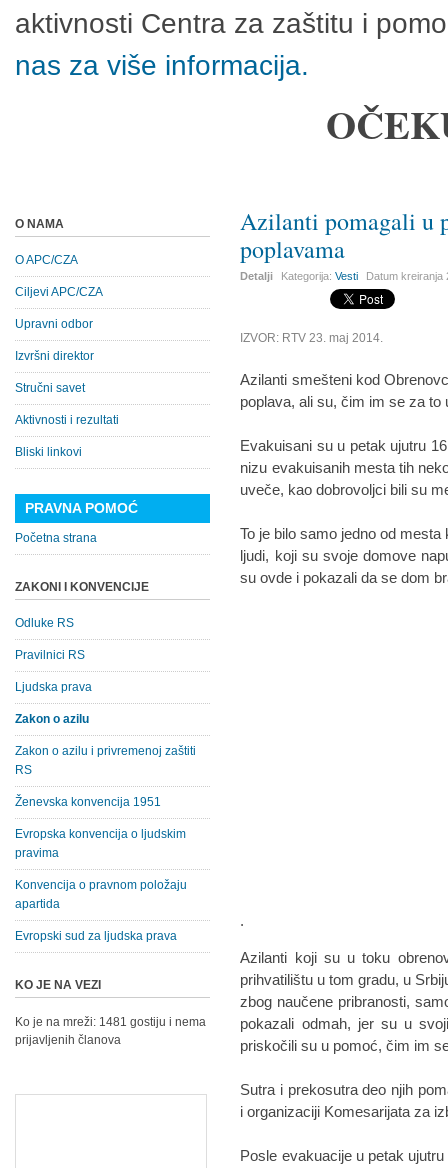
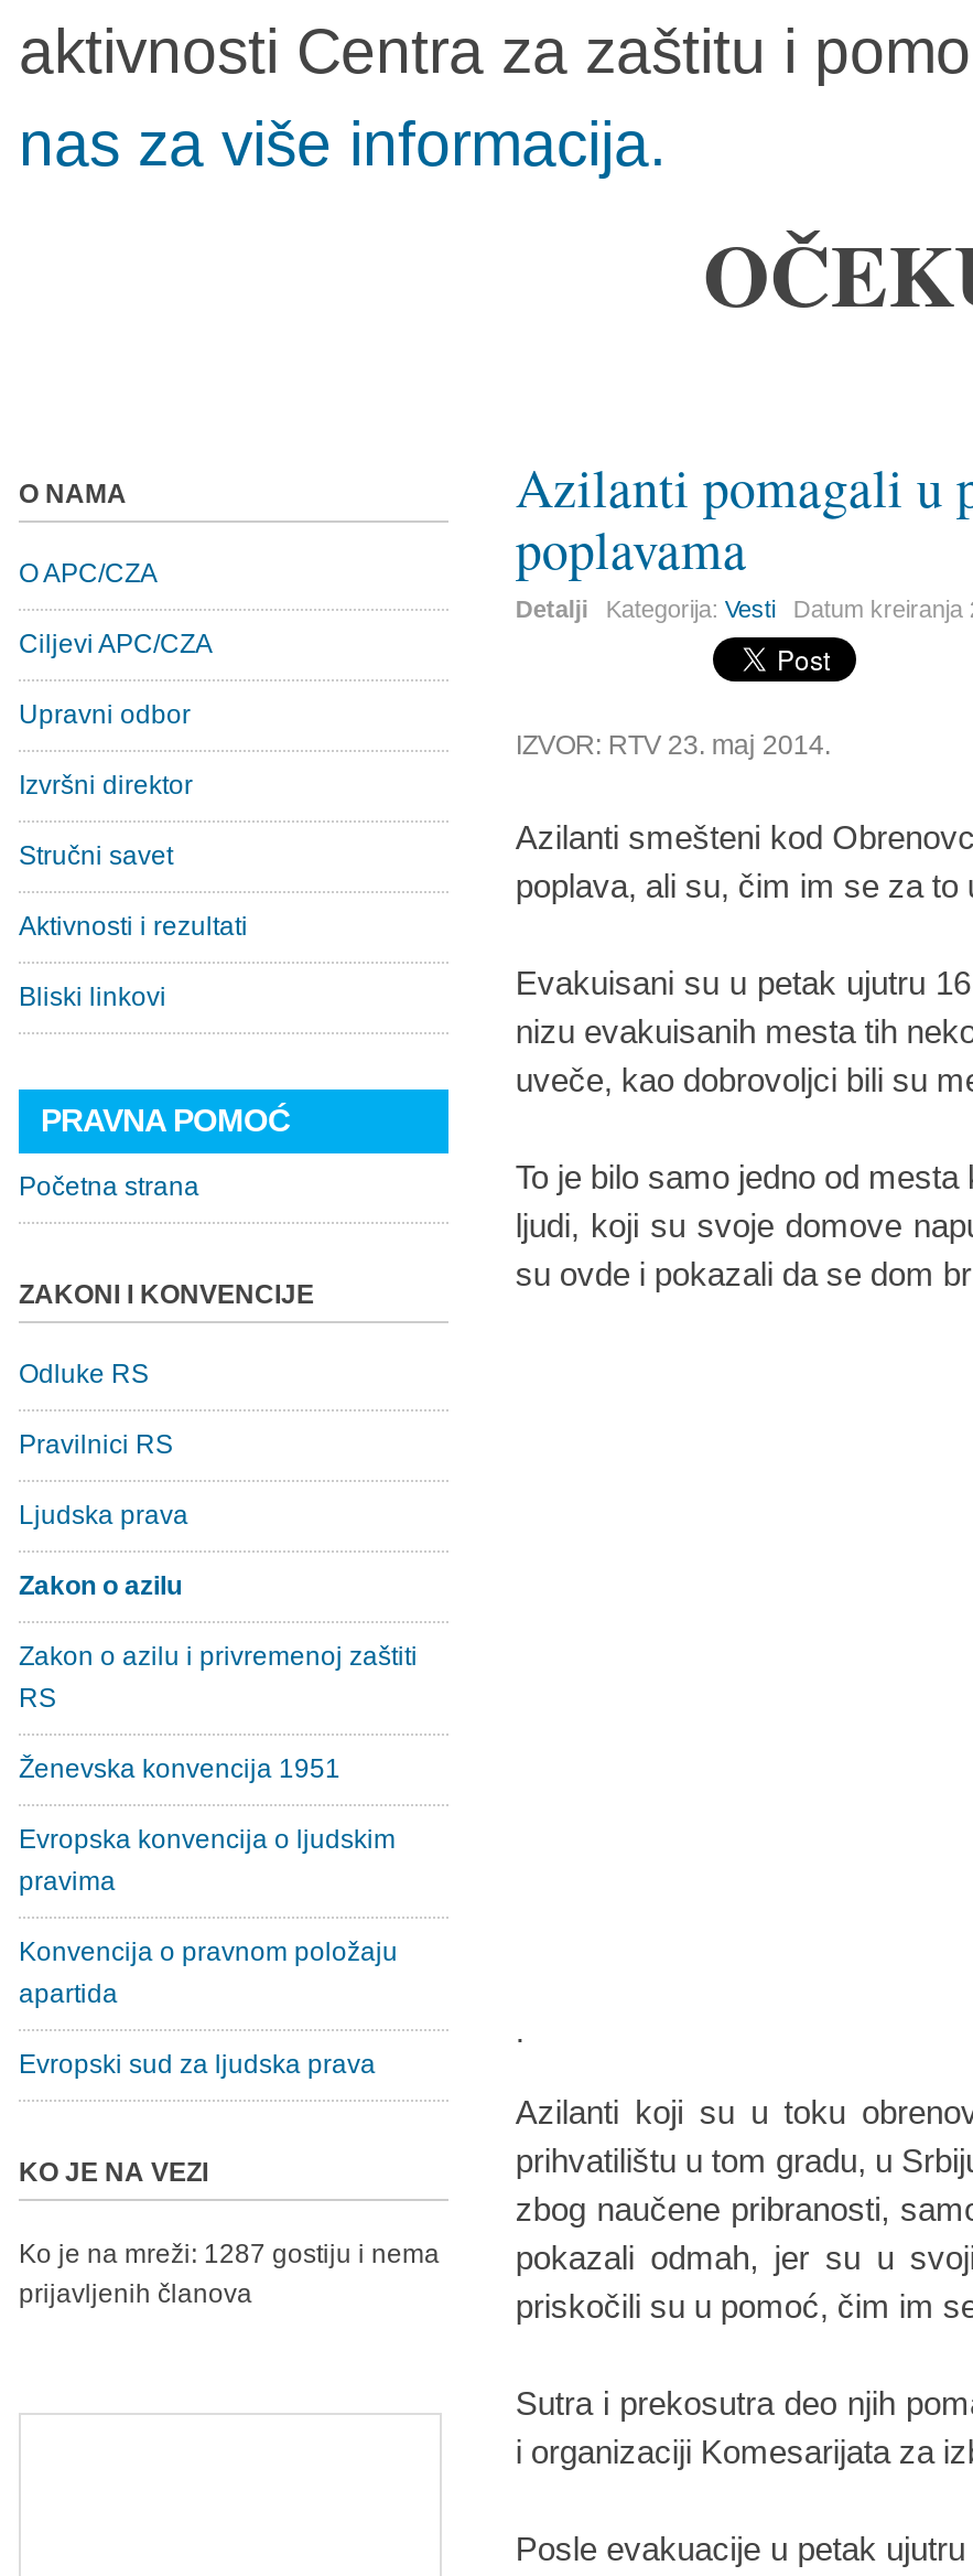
- Ko je na mreži: 1481 gostiju i nema
+ Ko je na mreži: 1287 gostiju i nema
